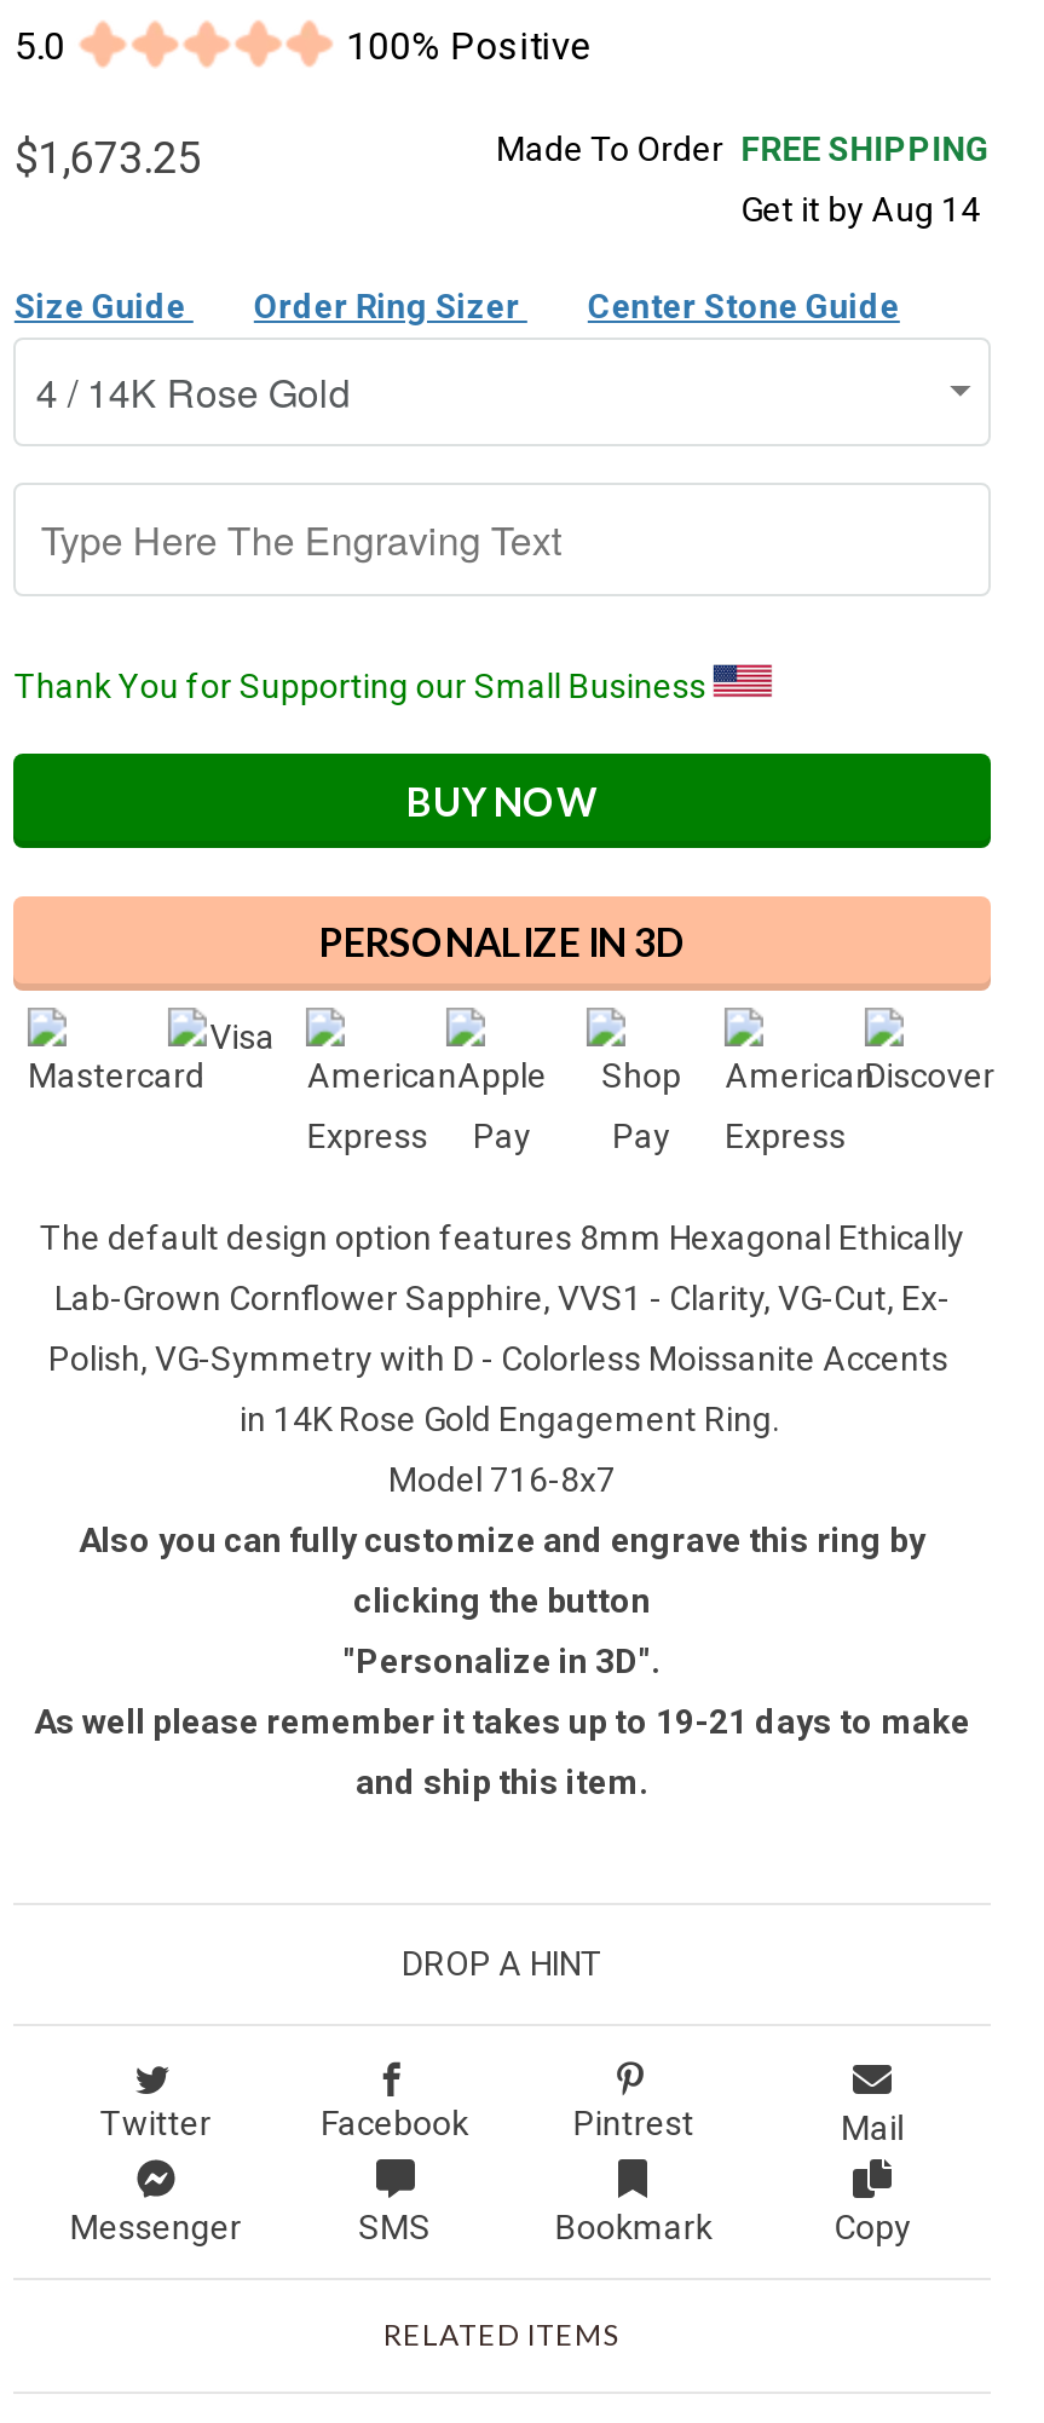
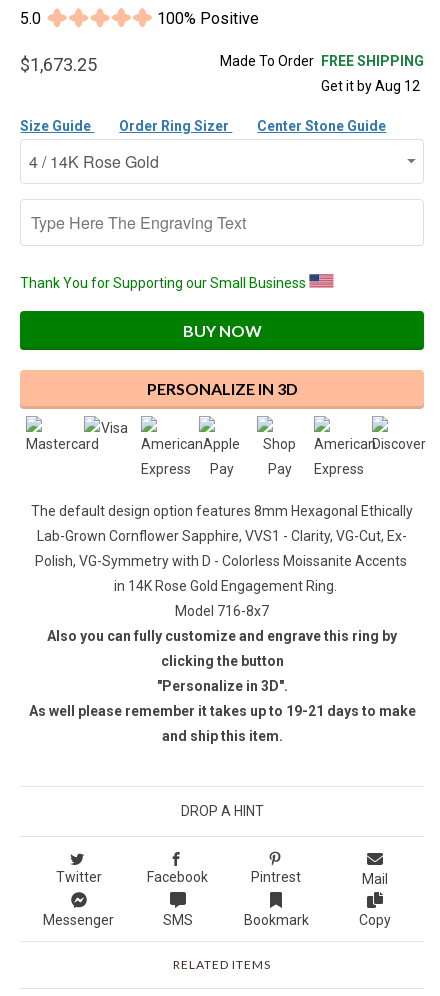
- Get it by Aug 14
+ Get it by Aug 12
